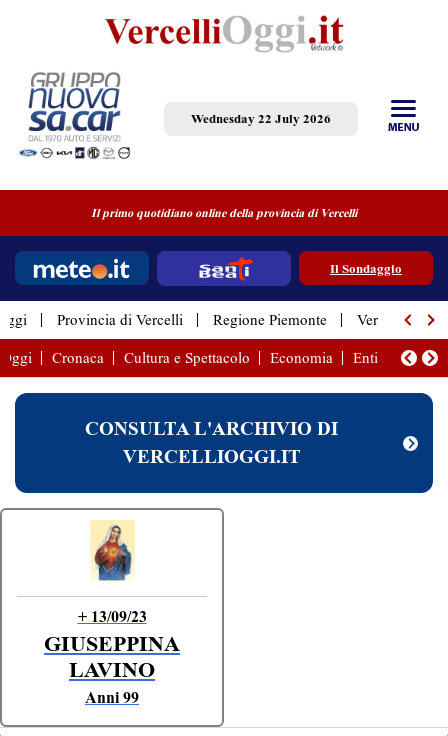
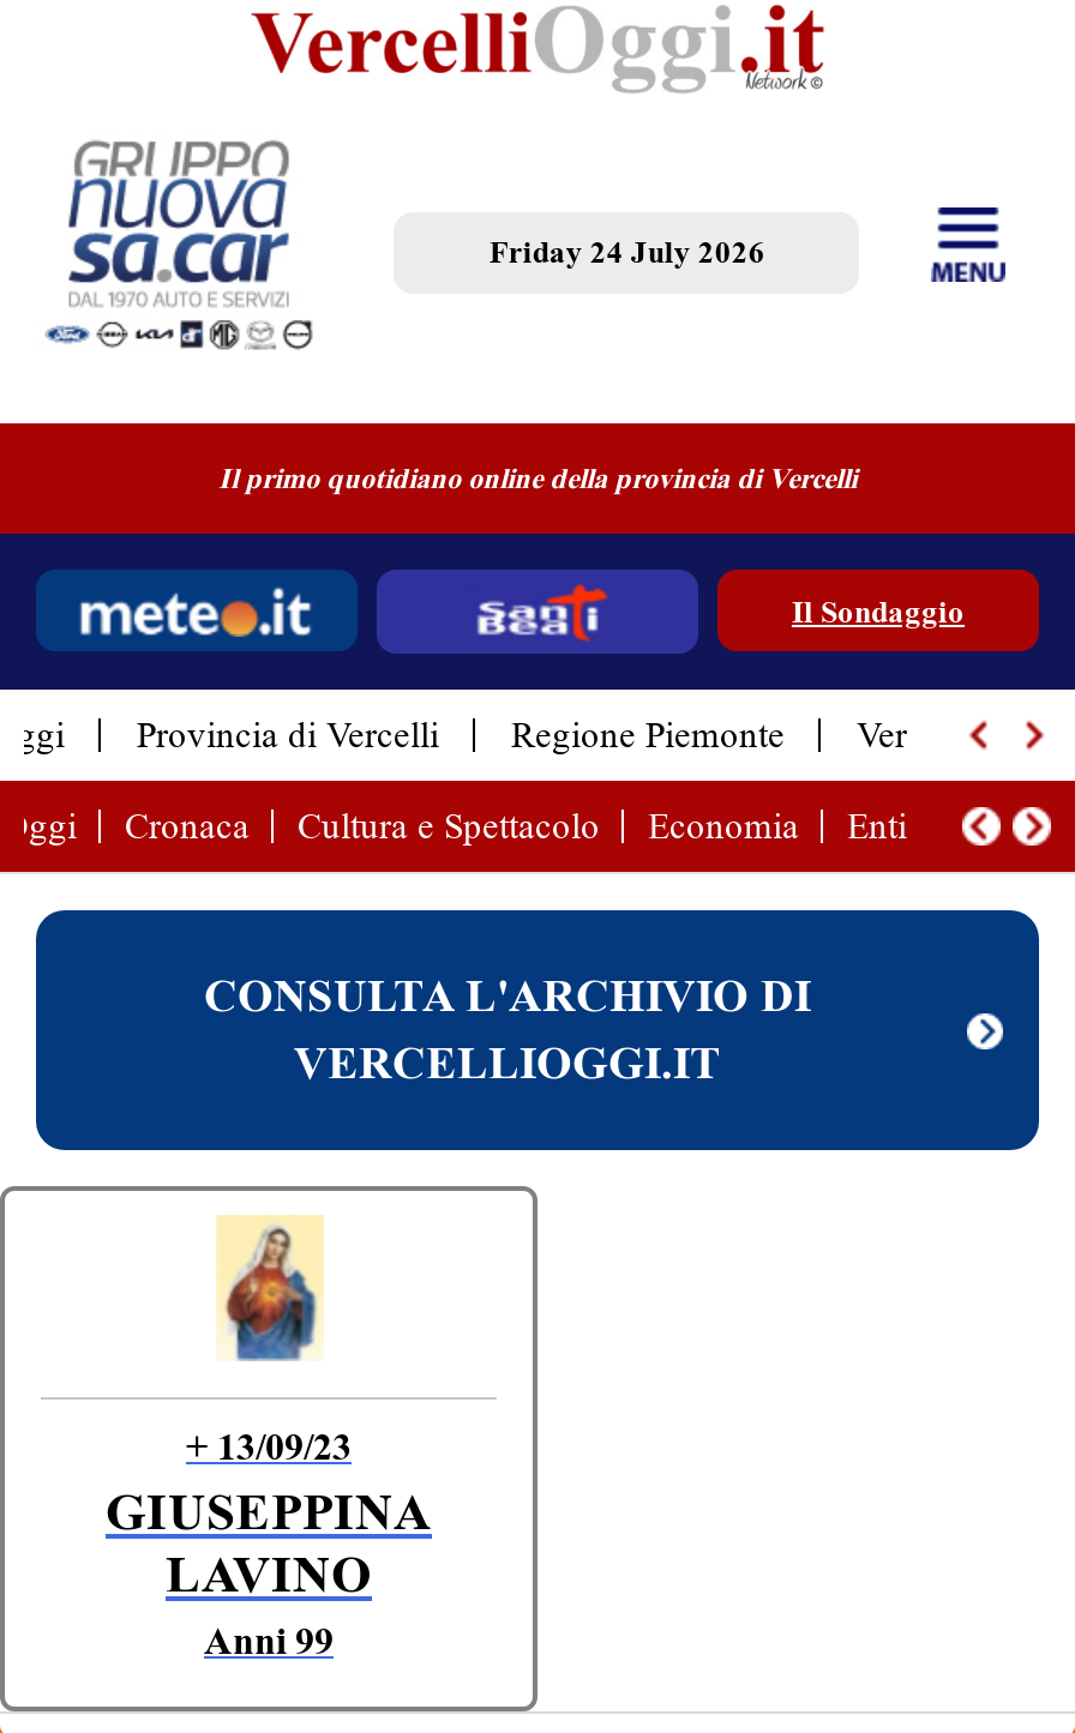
- Wednesday 22 July 2026
+ Friday 24 July 2026
